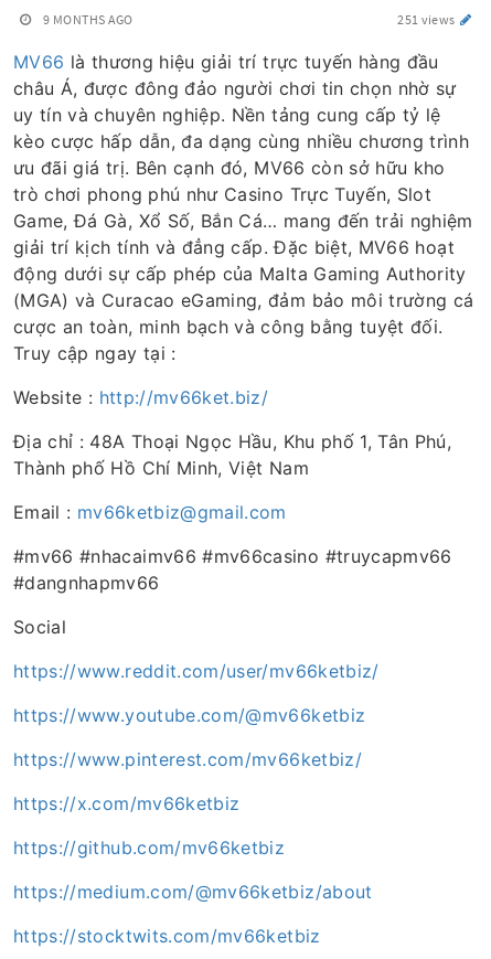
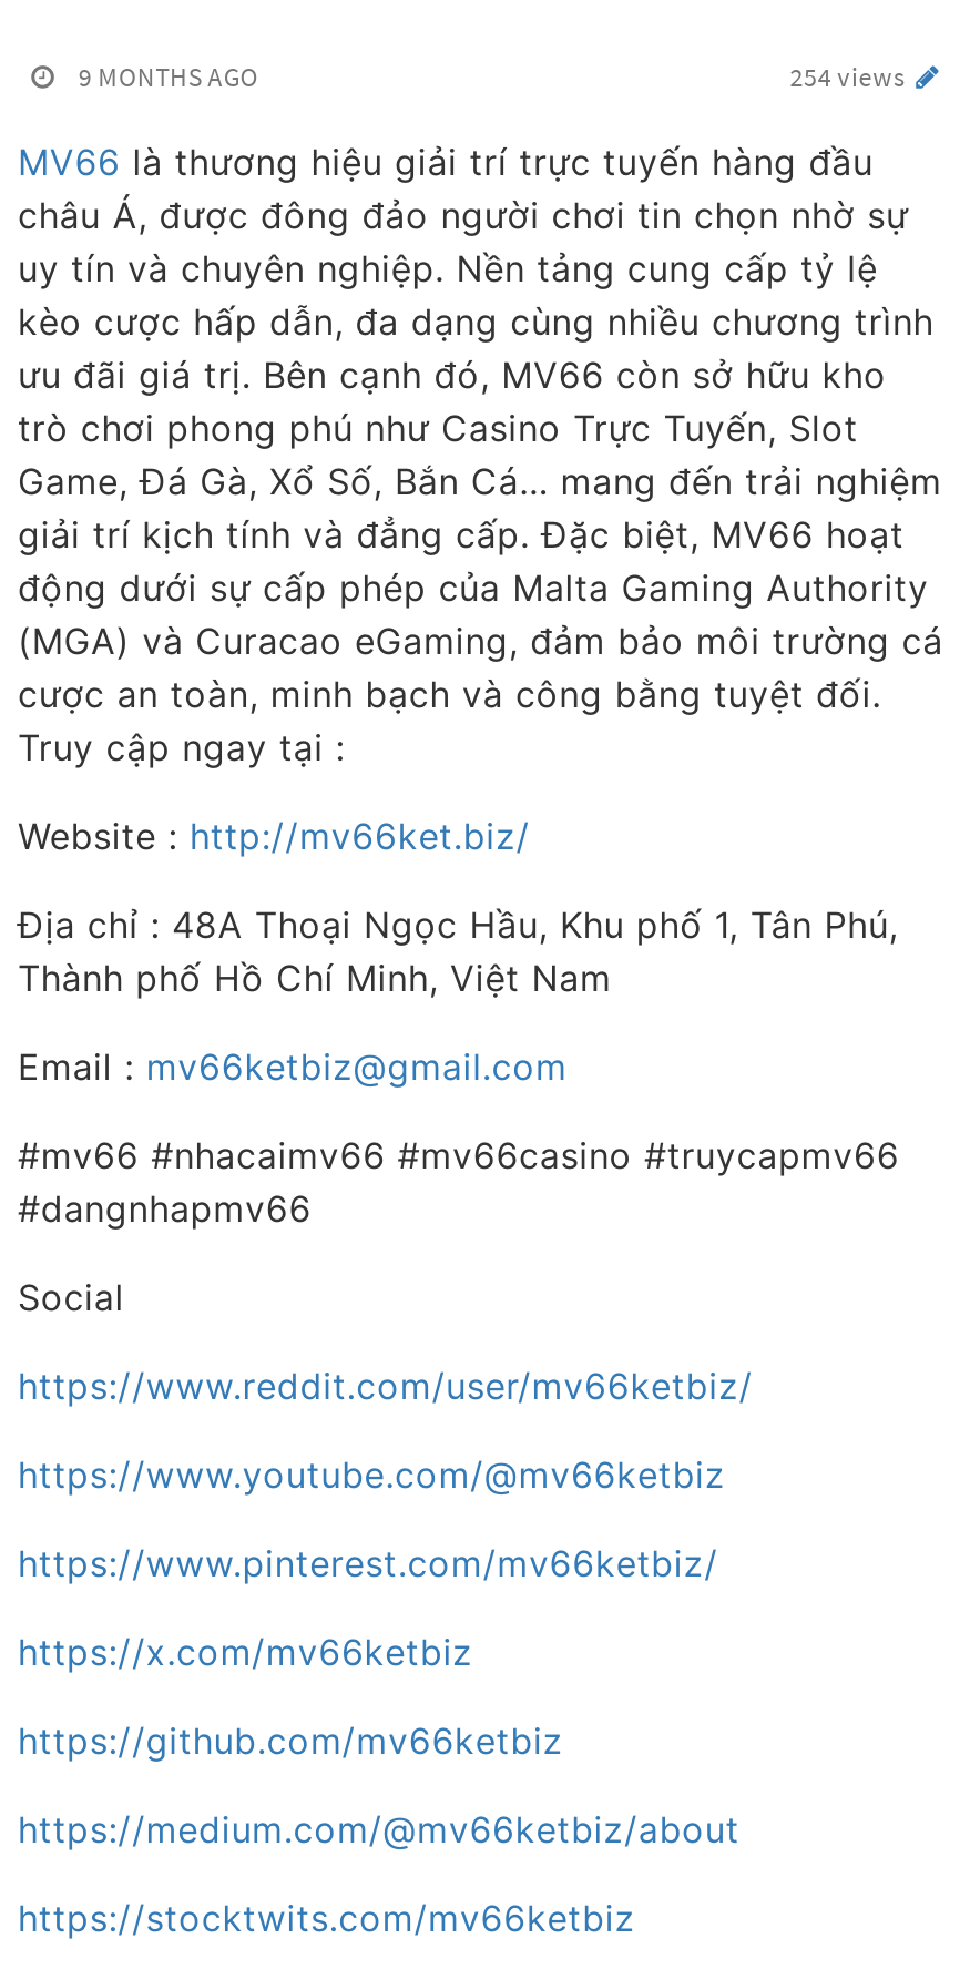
- 251 views
+ 254 views
